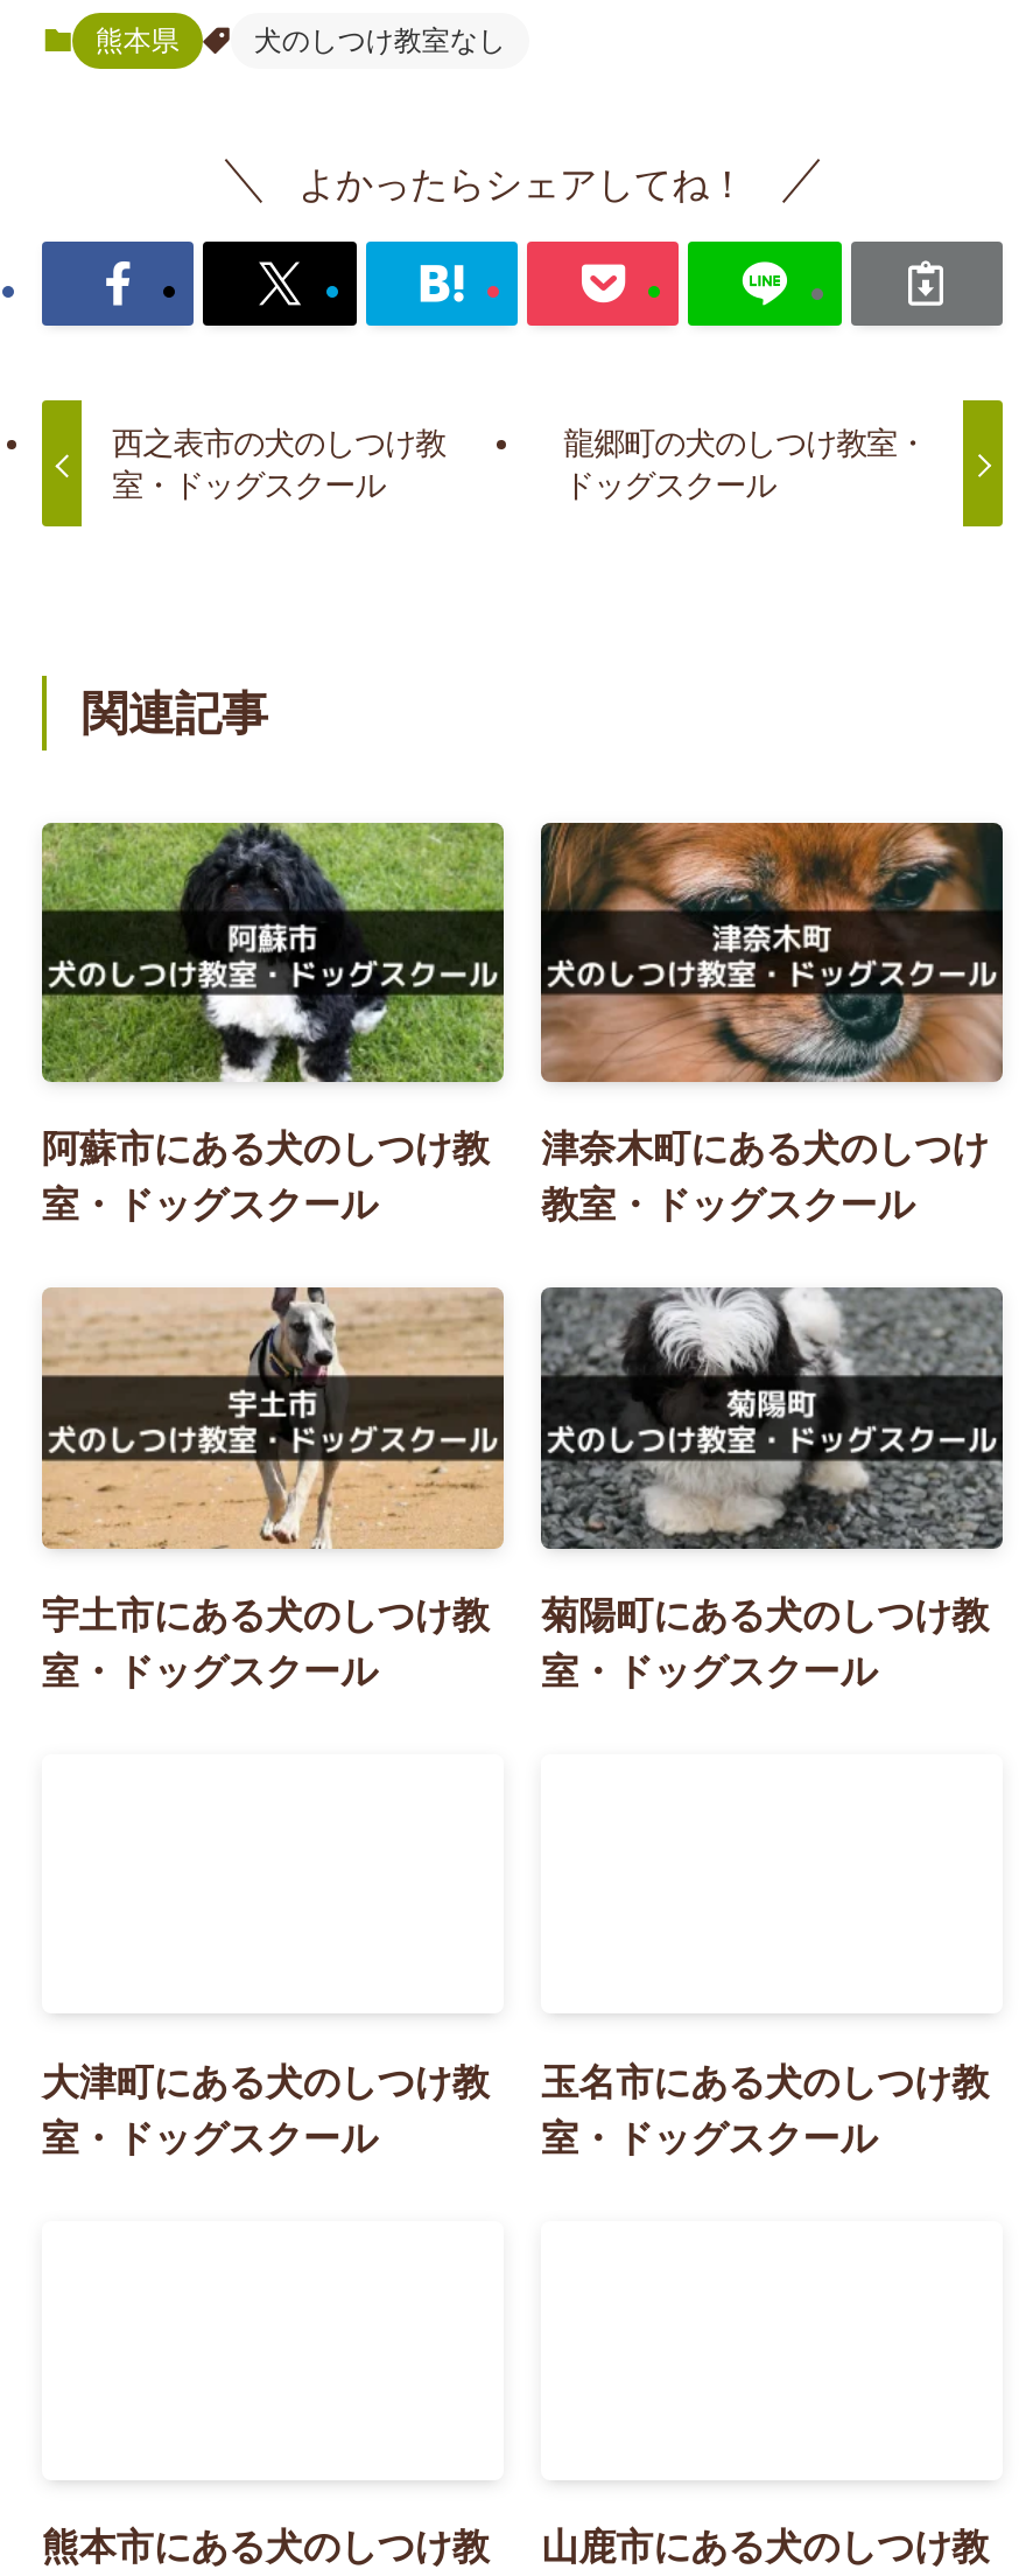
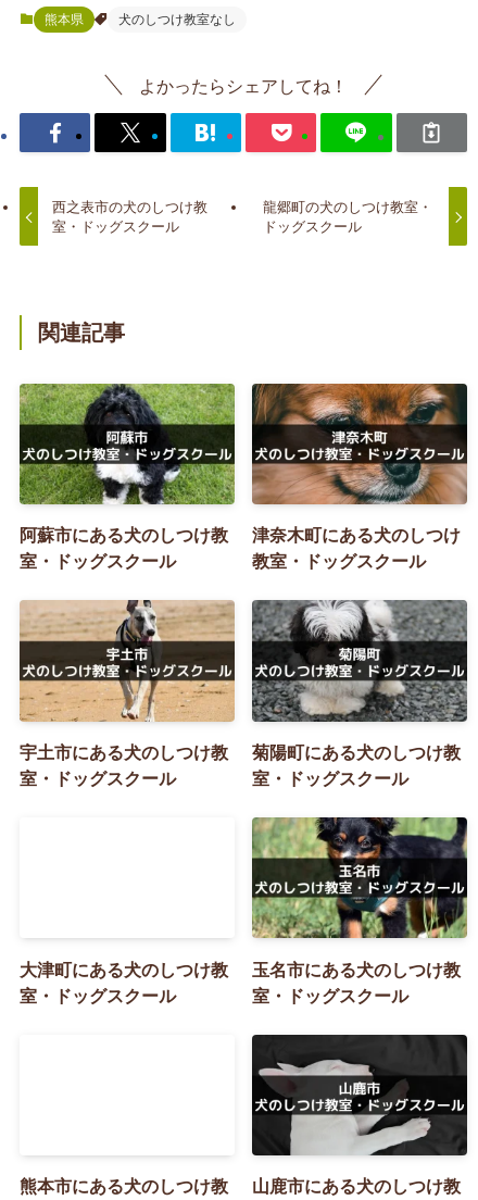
+ [image]

+ [image]
